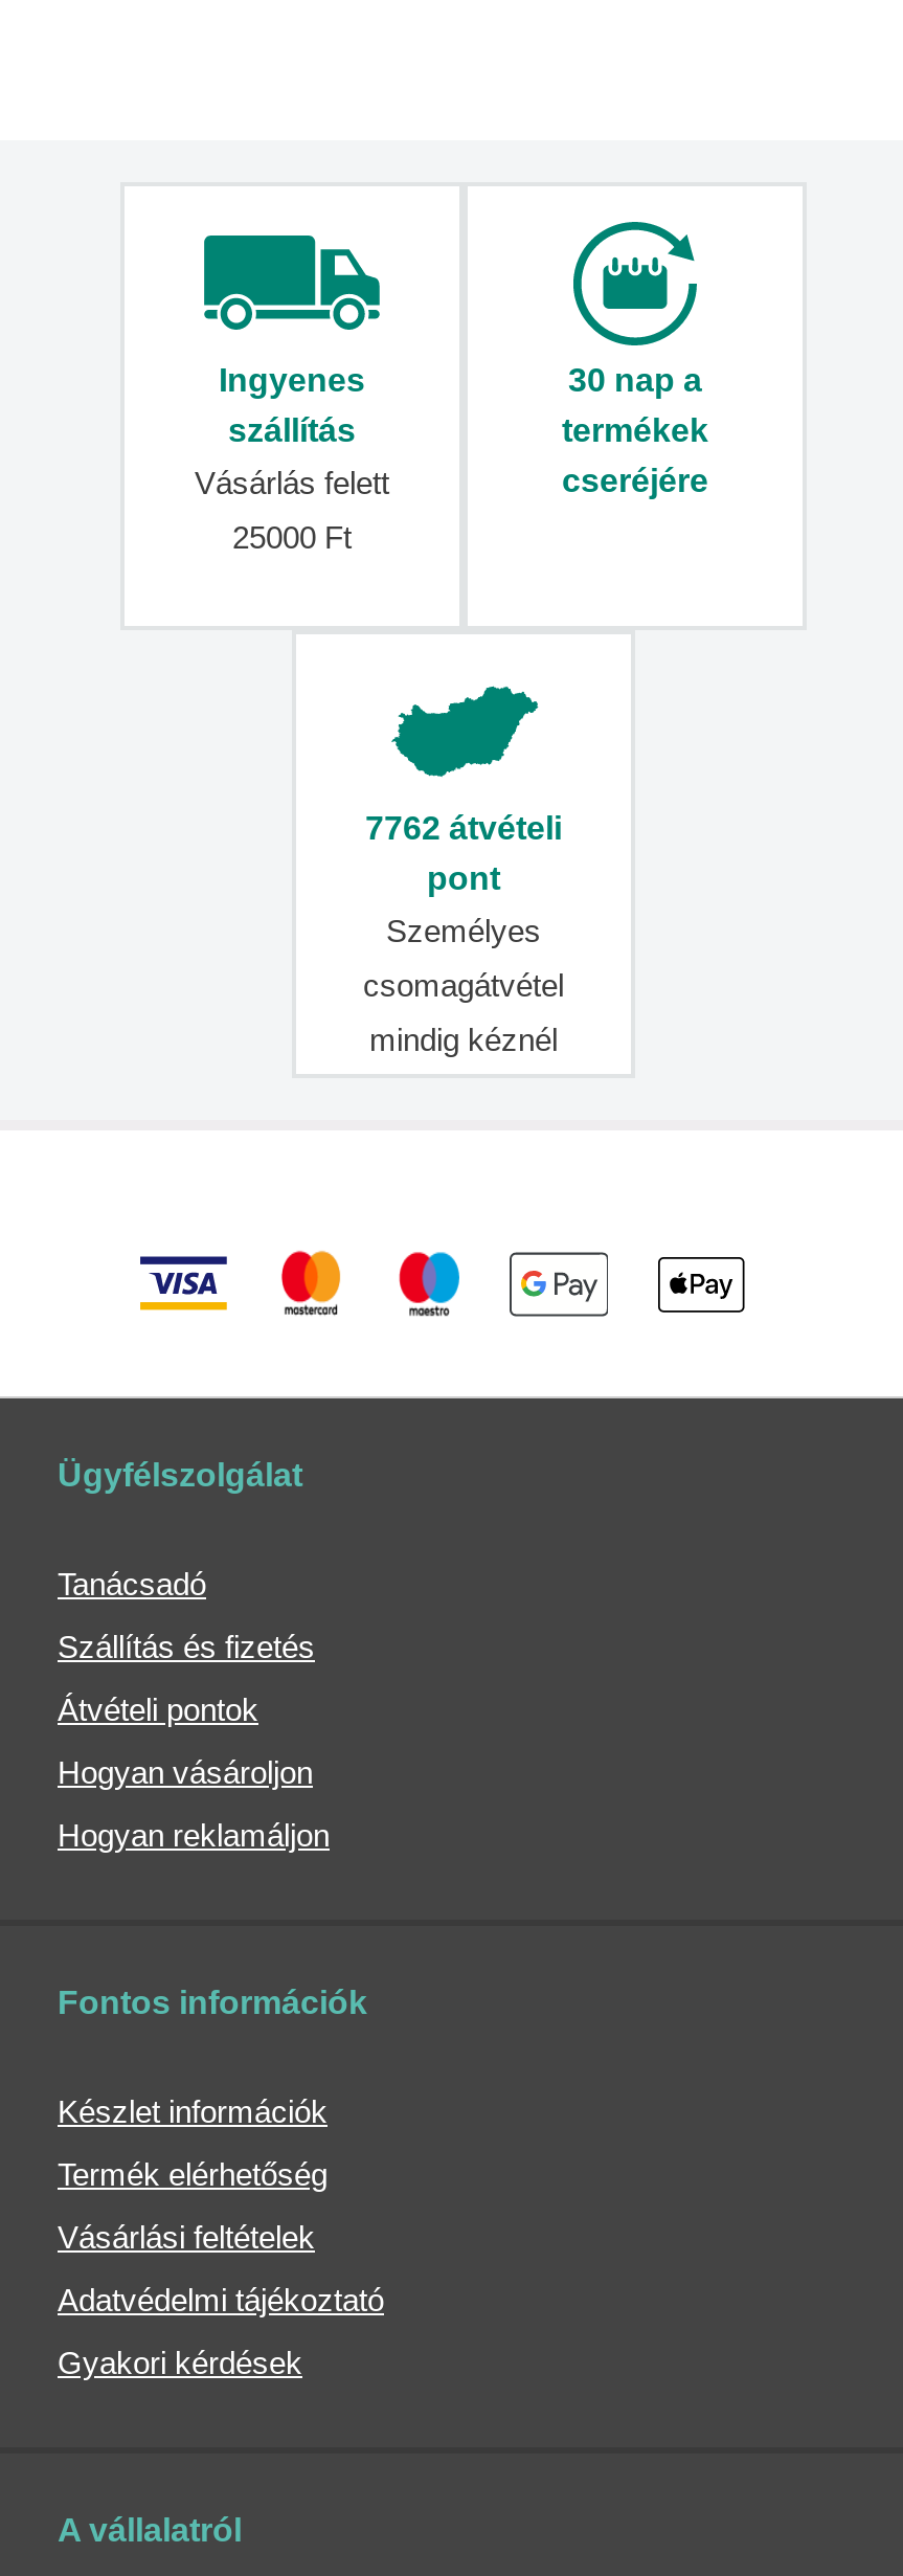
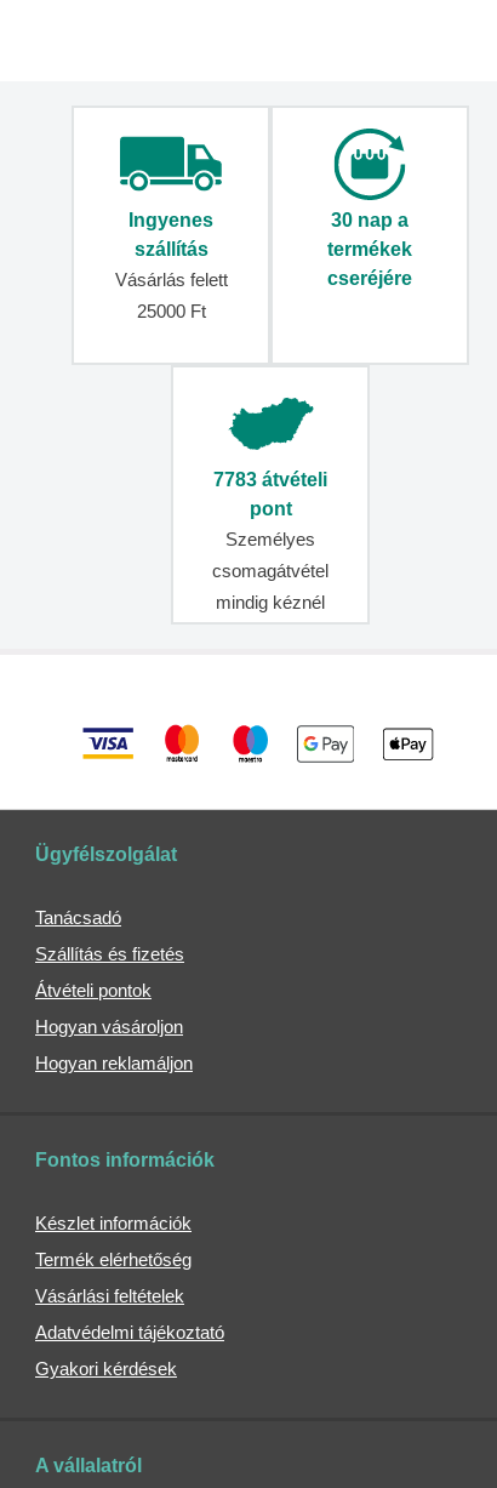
- 7762 átvételi
+ 7783 átvételi
